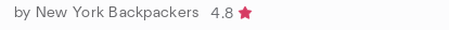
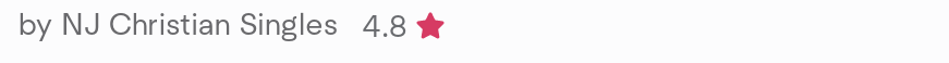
- by New York Backpackers
+ by NJ Christian Singles
